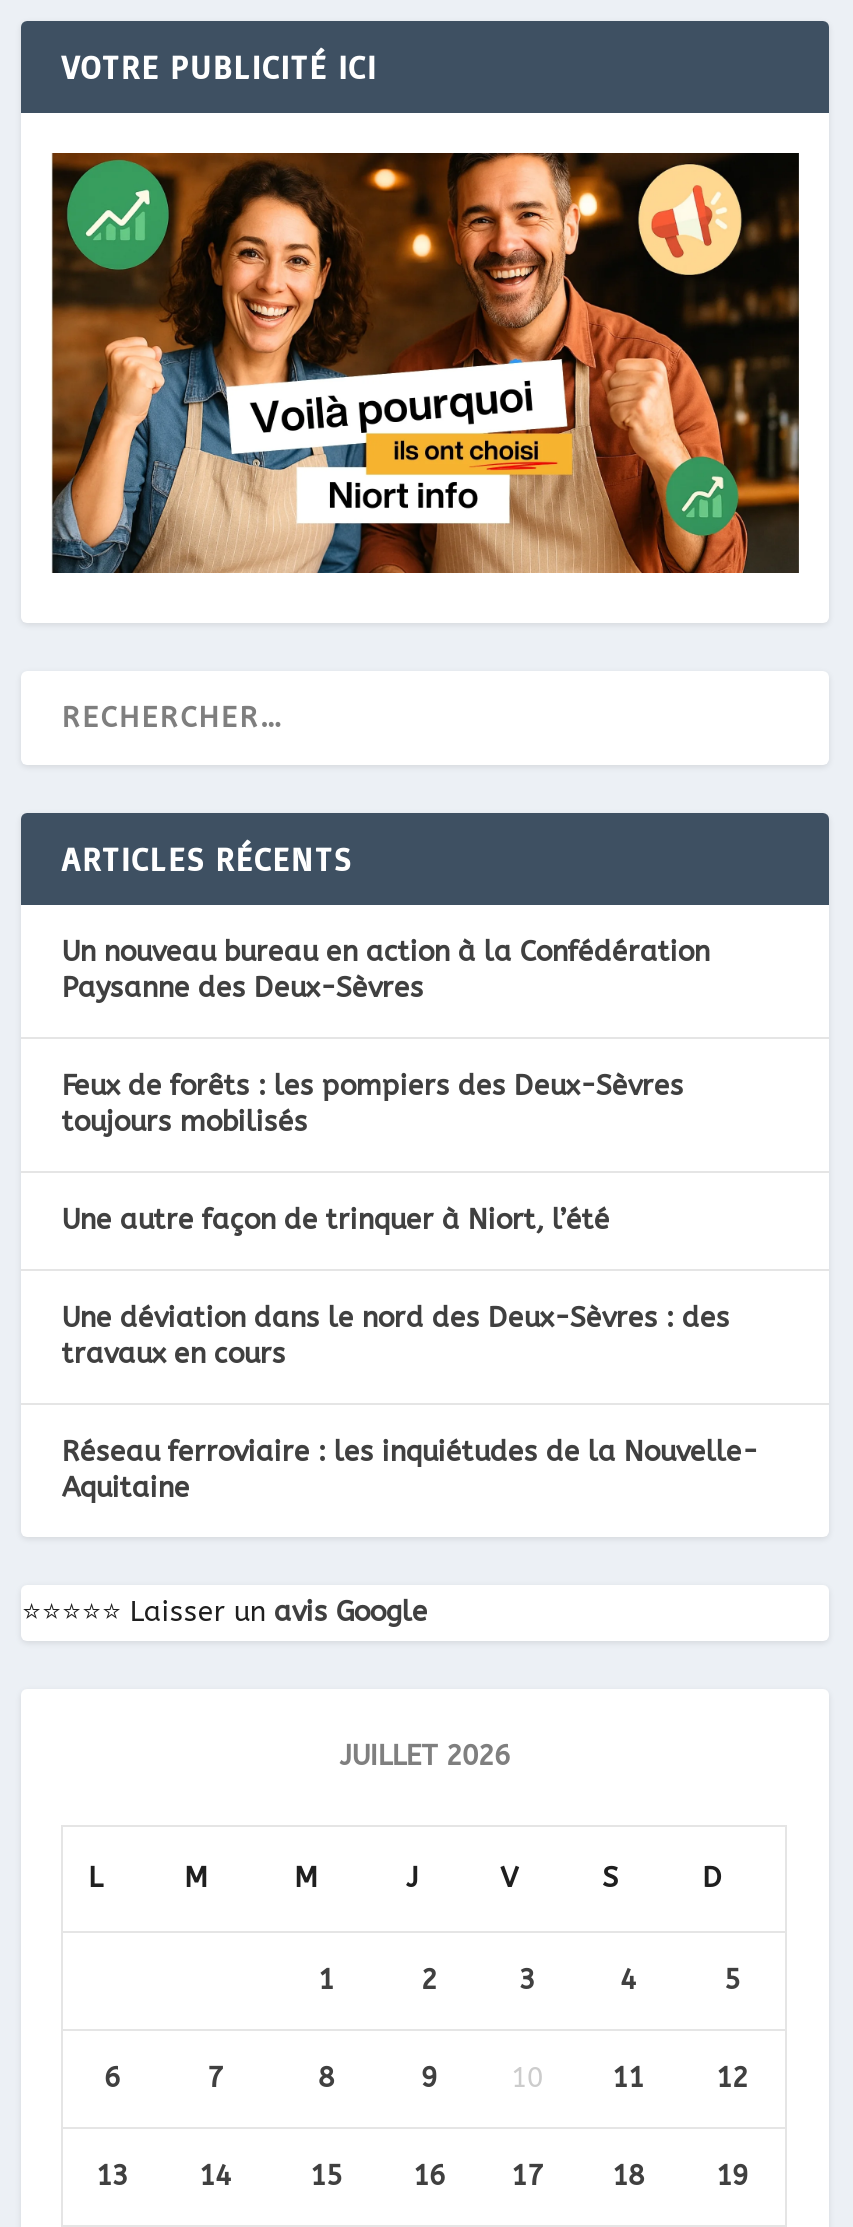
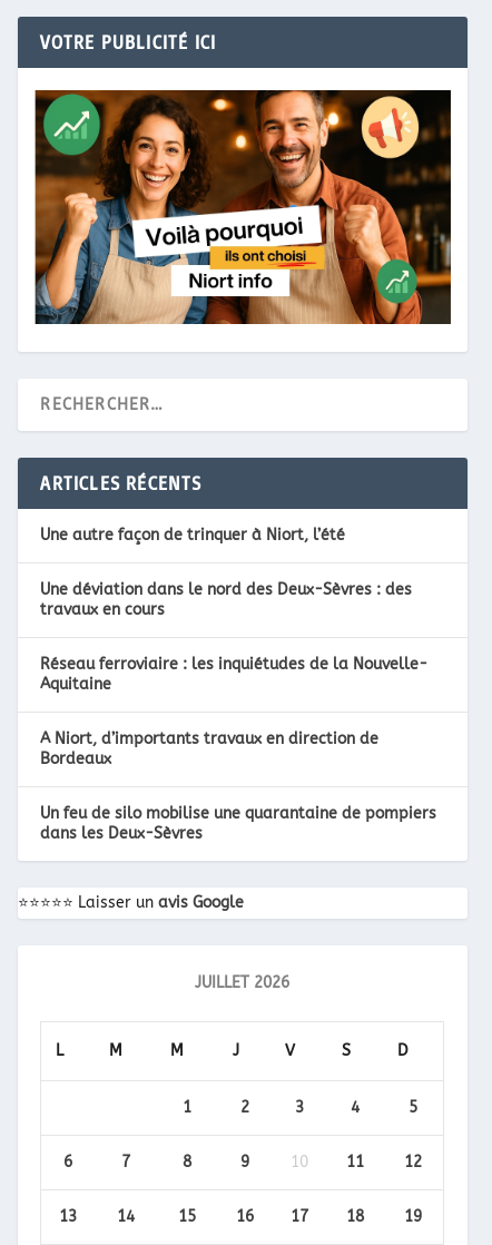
- Un nouveau bureau en action à la Confédération
- Paysanne des Deux-Sèvres
- Feux de forêts : les pompiers des Deux-Sèvres
- toujours mobilisés

moved up: Une autre façon de trinquer à Niort, l’été | Une déviation dans le nord des Deux-Sèvres : des | travaux en cours | Réseau ferroviaire : les inquiétudes de la Nouvelle- | Aquitaine

+ A Niort, d’importants travaux en direction de
+ Bordeaux
+ Un feu de silo mobilise une quarantaine de pompiers
+ dans les Deux-Sèvres
